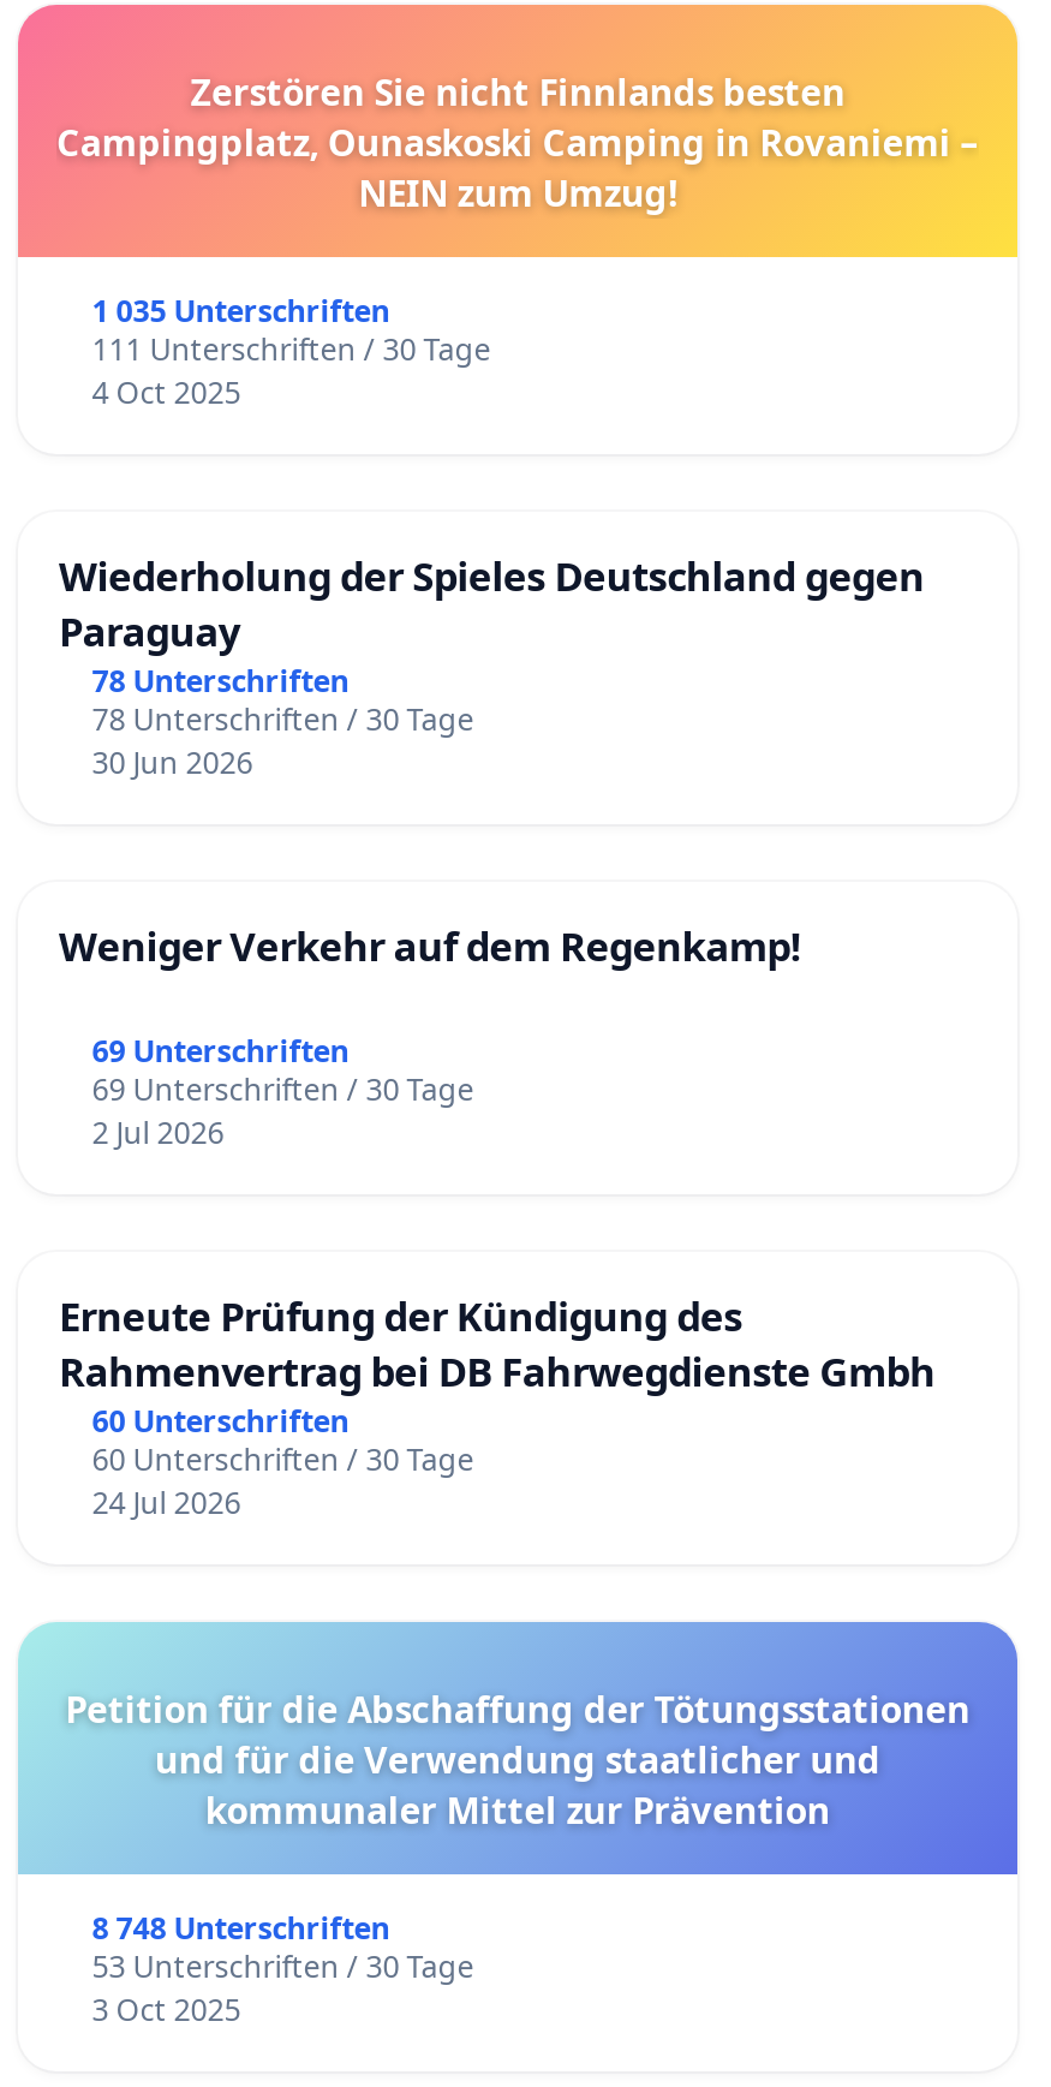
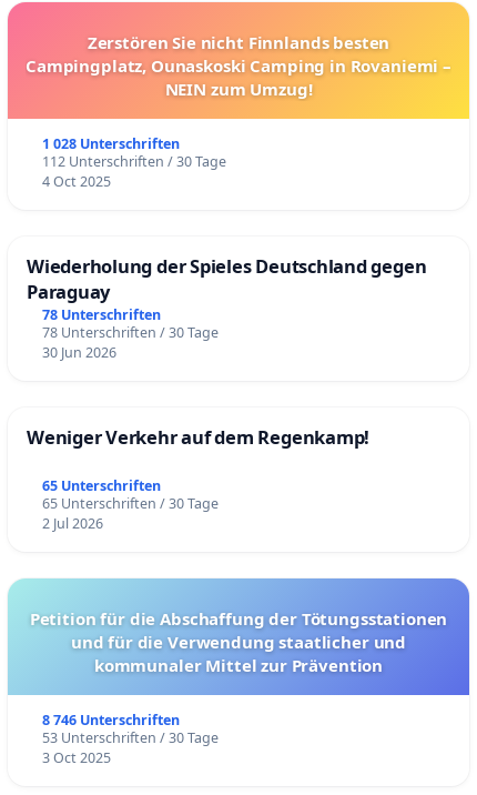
- 1 035 Unterschriften
+ 1 028 Unterschriften

- 111 Unterschriften / 30 Tage
+ 112 Unterschriften / 30 Tage

- 69 Unterschriften
+ 65 Unterschriften

- 69 Unterschriften / 30 Tage
+ 65 Unterschriften / 30 Tage

- Erneute Prüfung der Kündigung des
- Rahmenvertrag bei DB Fahrwegdienste Gmbh
- 60 Unterschriften
- 60 Unterschriften / 30 Tage
- 24 Jul 2026

- 8 748 Unterschriften
+ 8 746 Unterschriften
